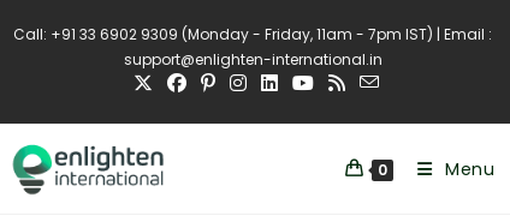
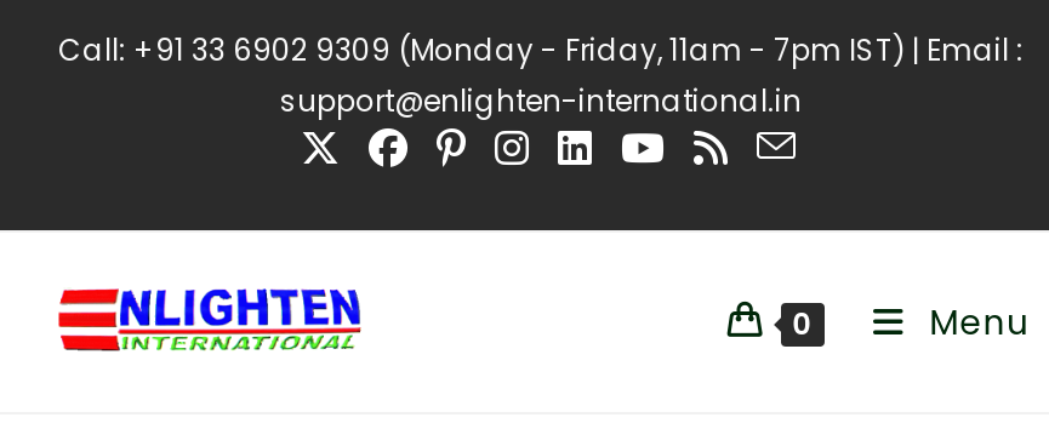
- [image]
+ [image]
